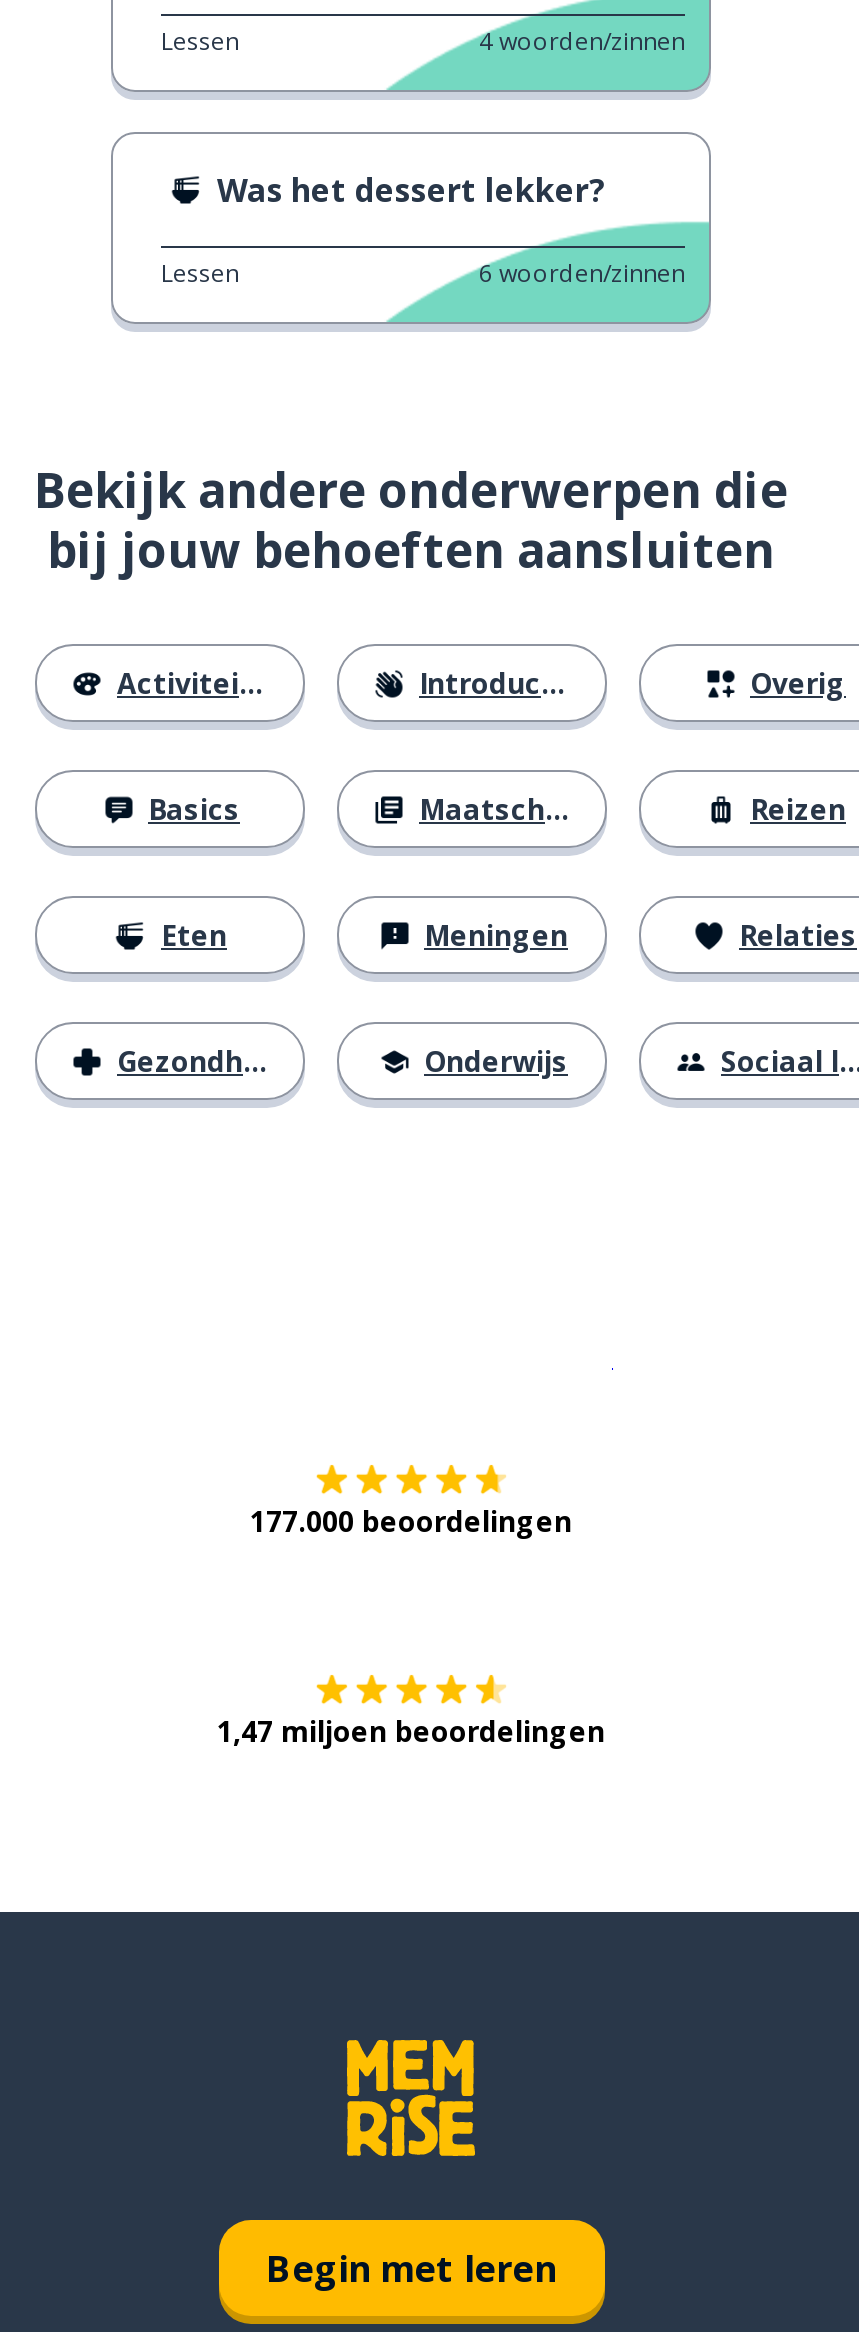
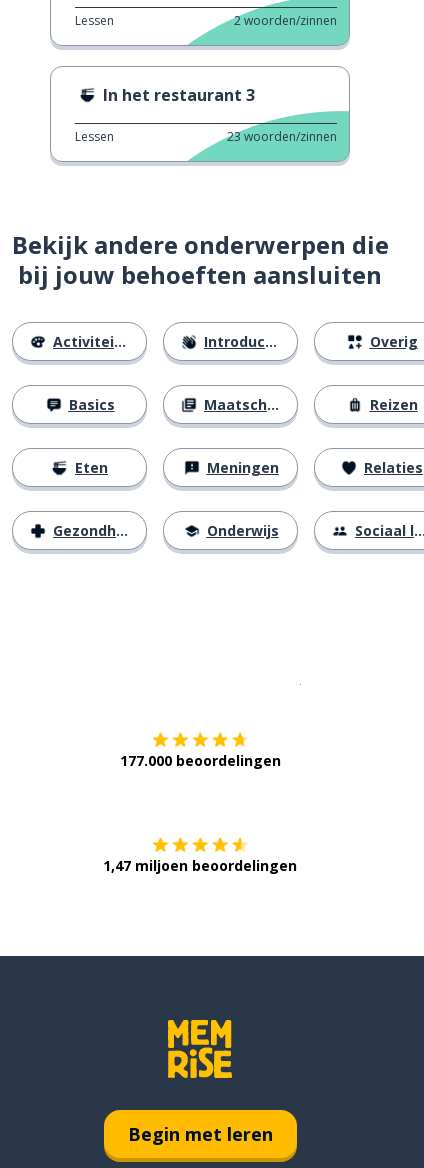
- 4 woorden/zinnen
+ 2 woorden/zinnen

- Was het dessert lekker?
+ In het restaurant 3

- 6 woorden/zinnen
+ 23 woorden/zinnen
